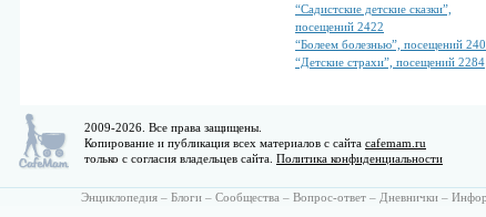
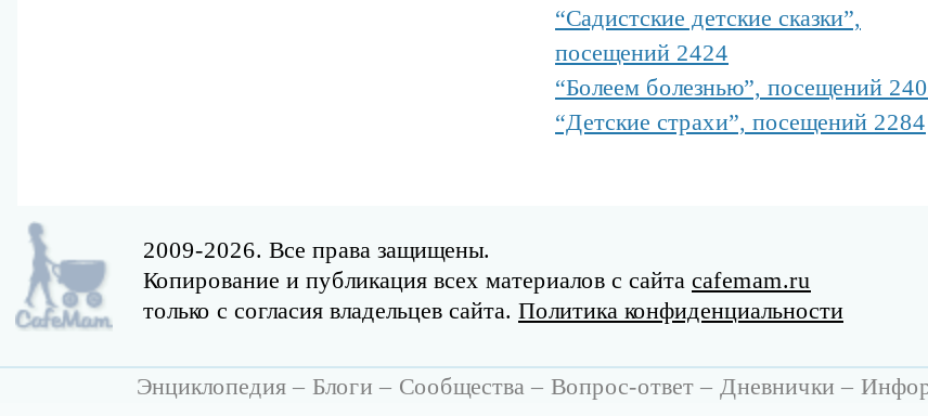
- посещений 2422
+ посещений 2424
